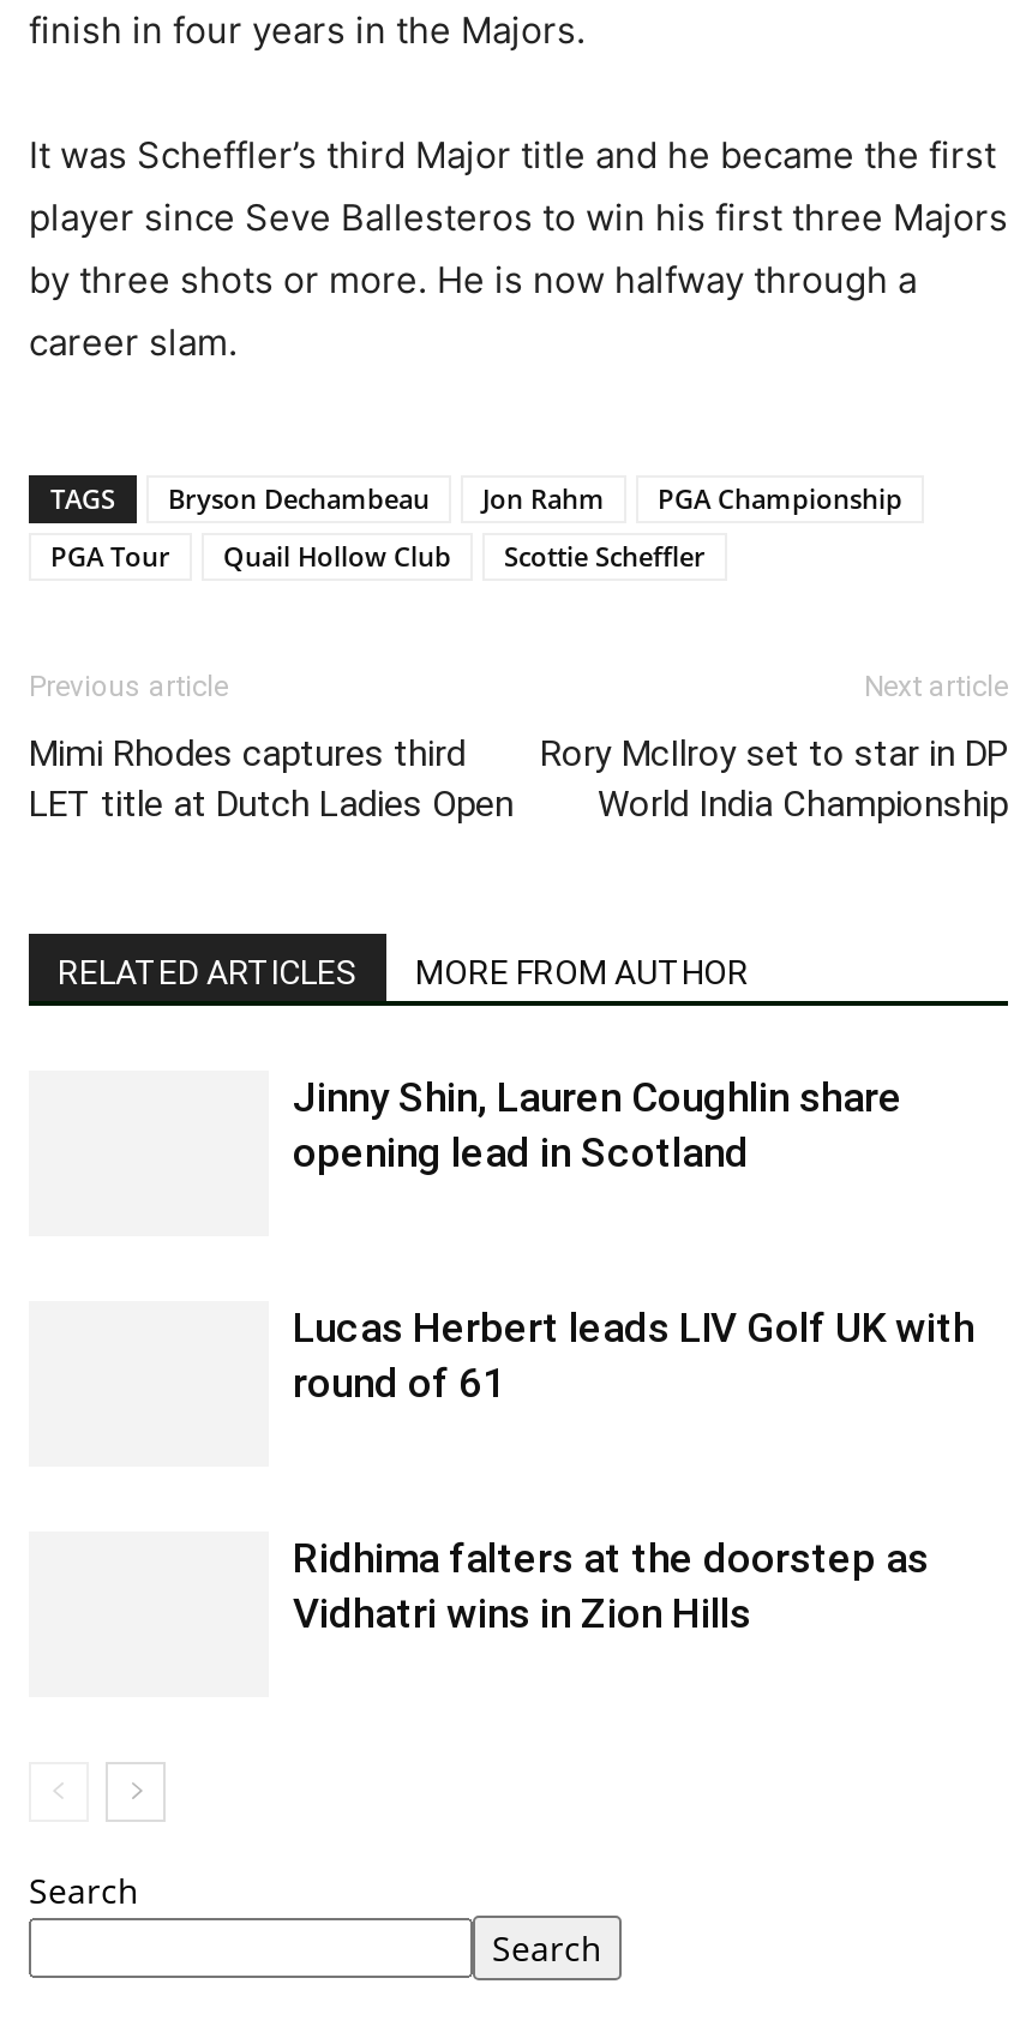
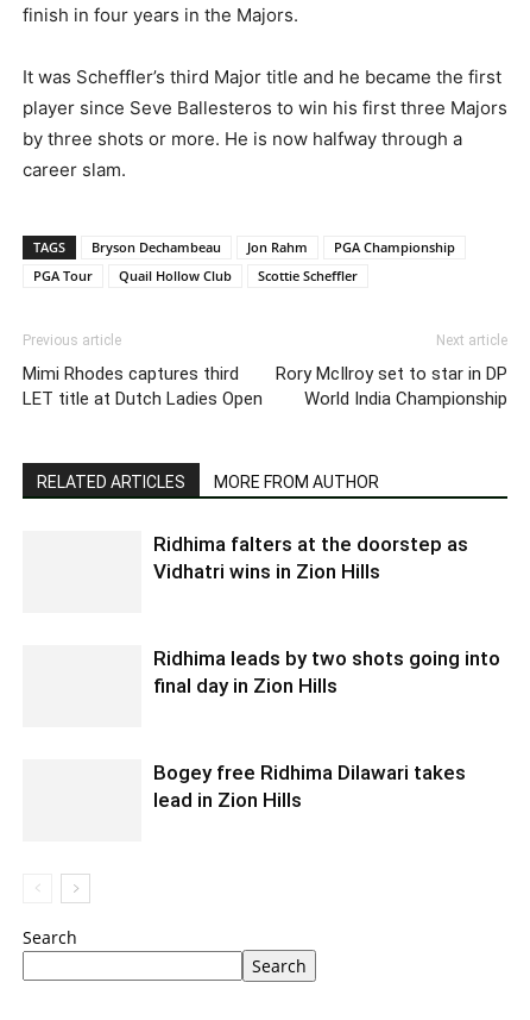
- Jinny Shin, Lauren Coughlin share
- opening lead in Scotland

- Lucas Herbert leads LIV Golf UK with
- round of 61

moved up: Ridhima falters at the doorstep as | Vidhatri wins in Zion Hills

+ Ridhima leads by two shots going into
+ final day in Zion Hills

+ Bogey free Ridhima Dilawari takes
+ lead in Zion Hills
